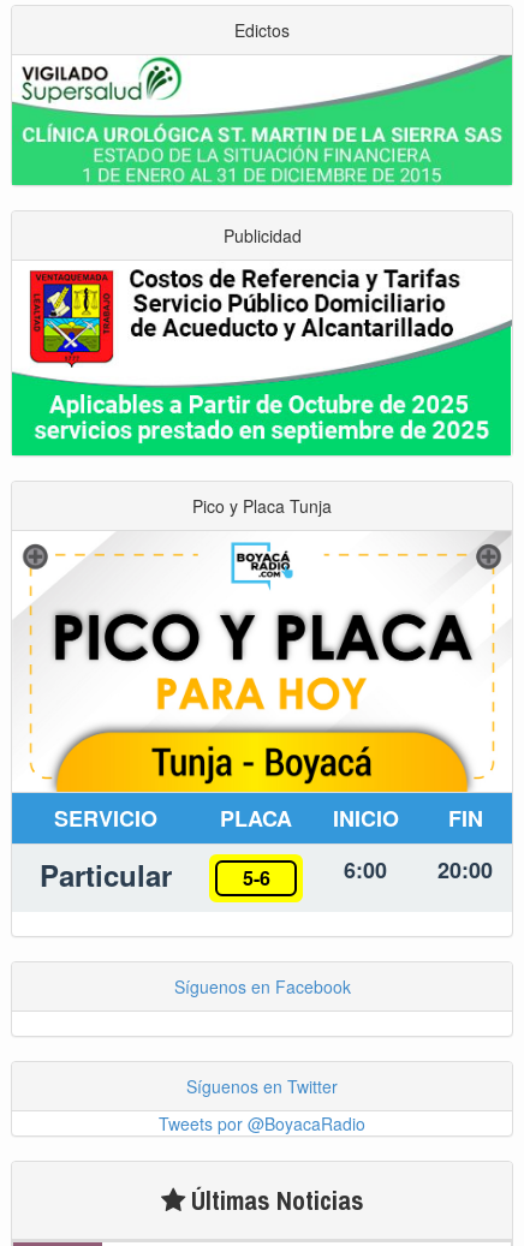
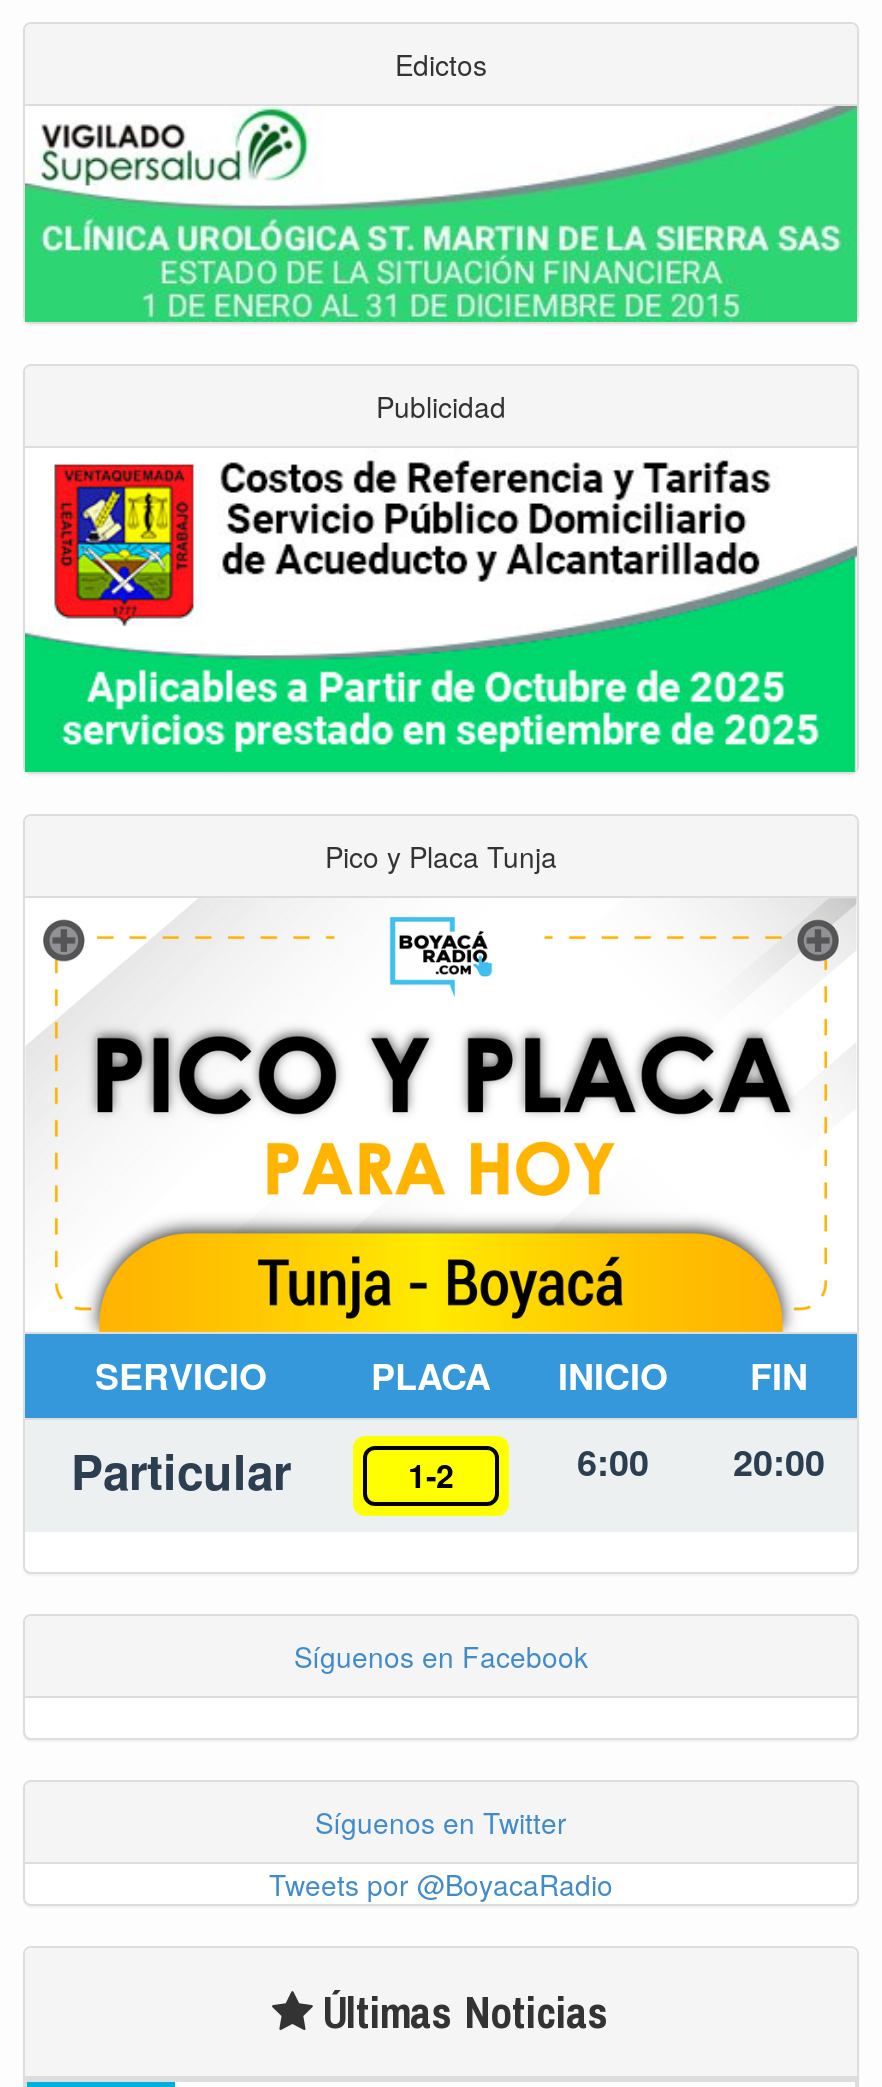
- 5-6
+ 1-2
